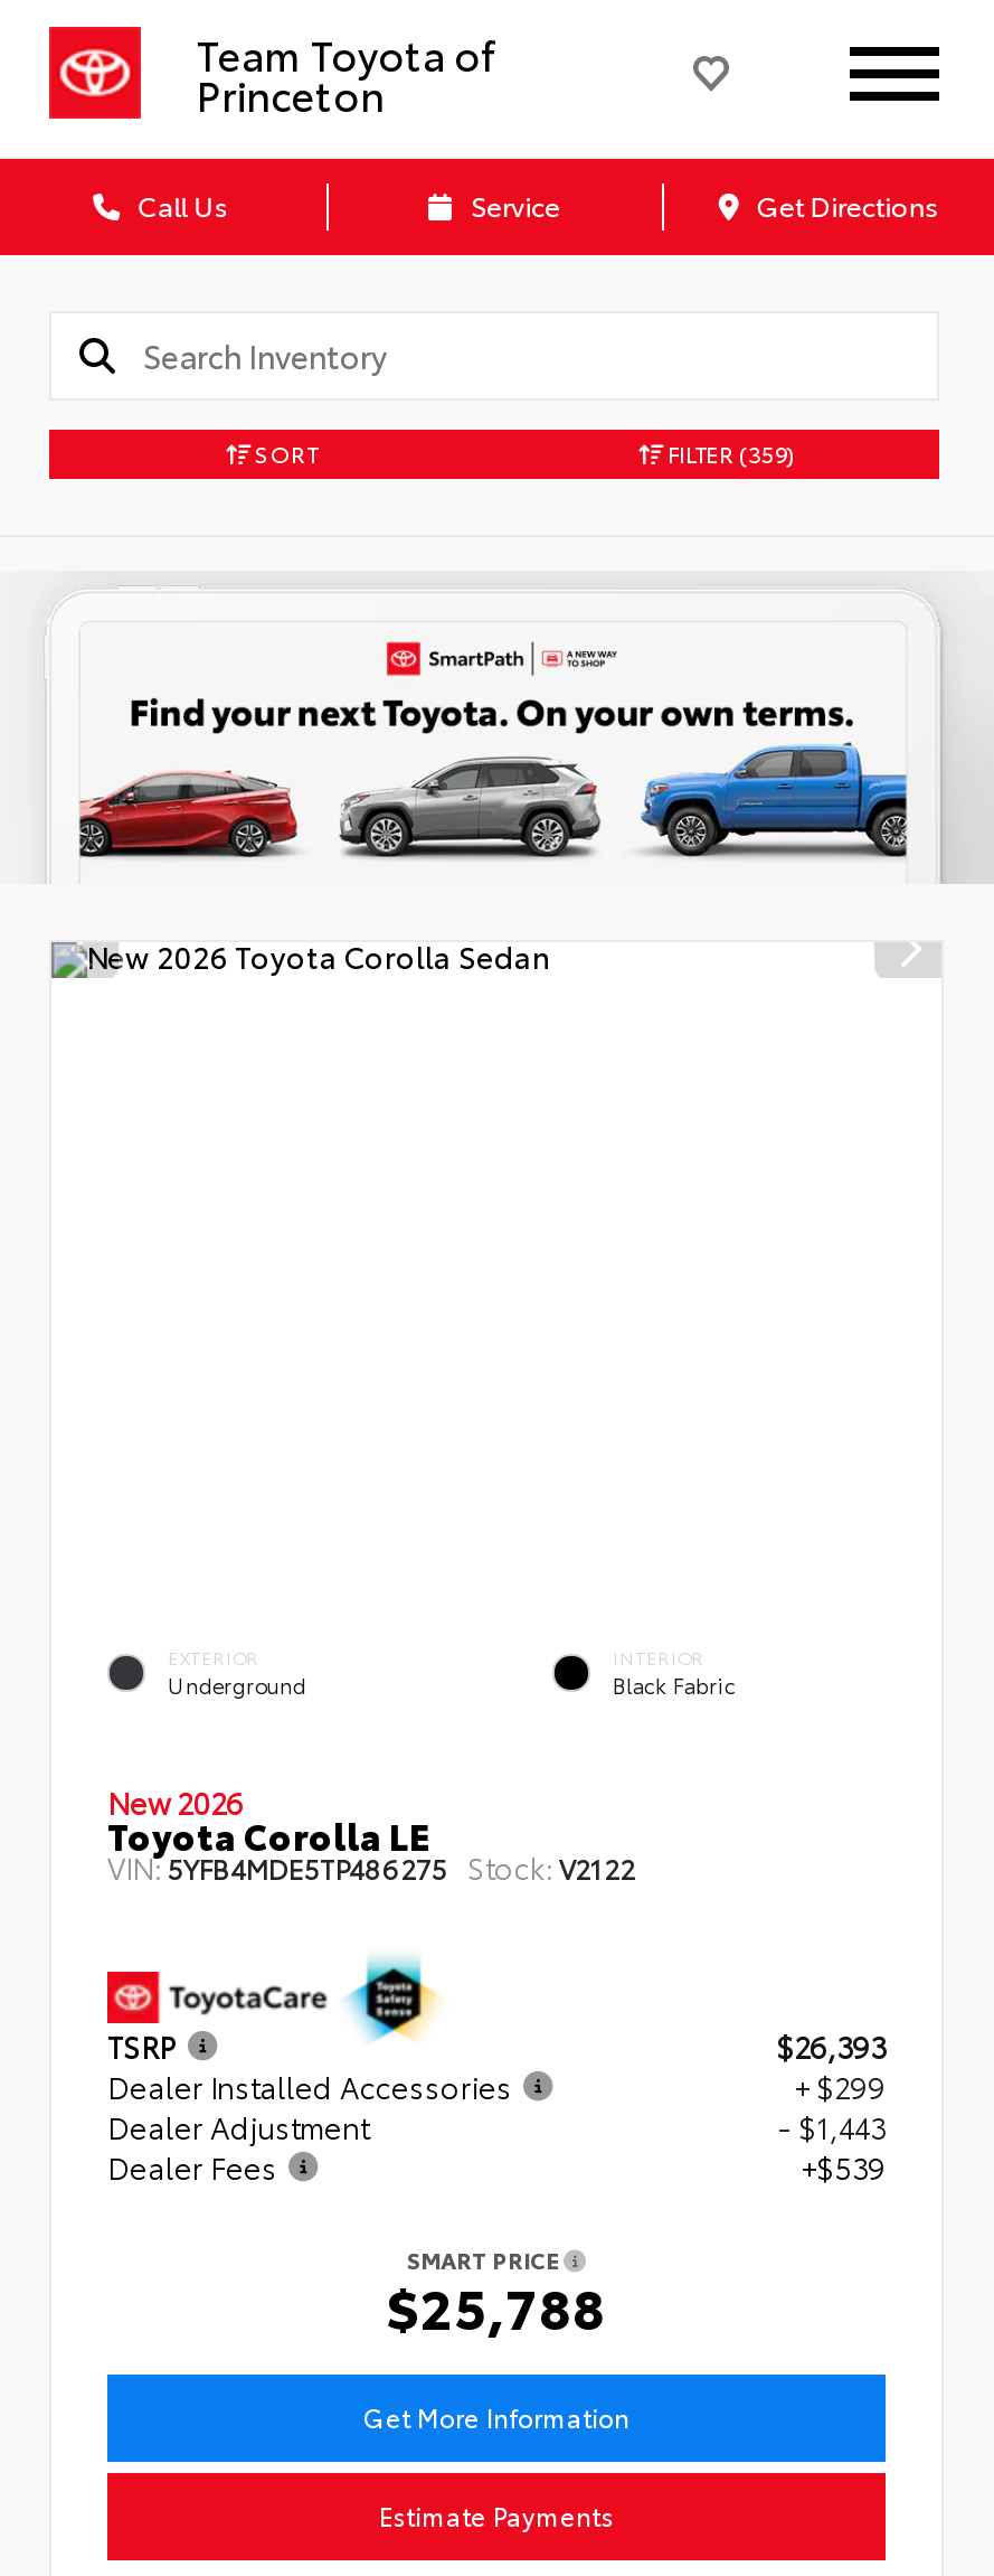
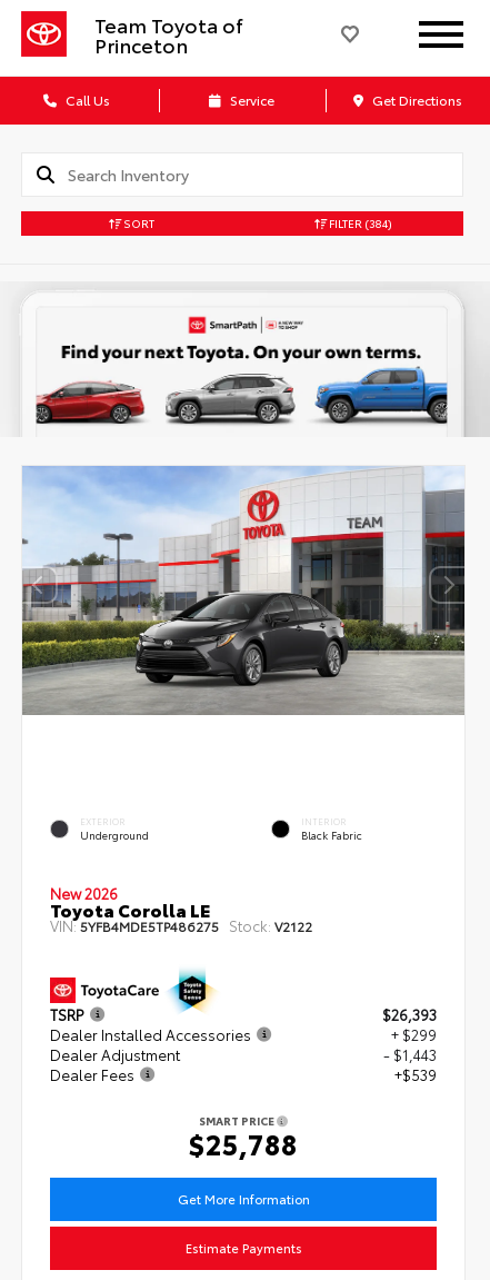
- FILTER (359)
+ FILTER (384)

+ [image]
